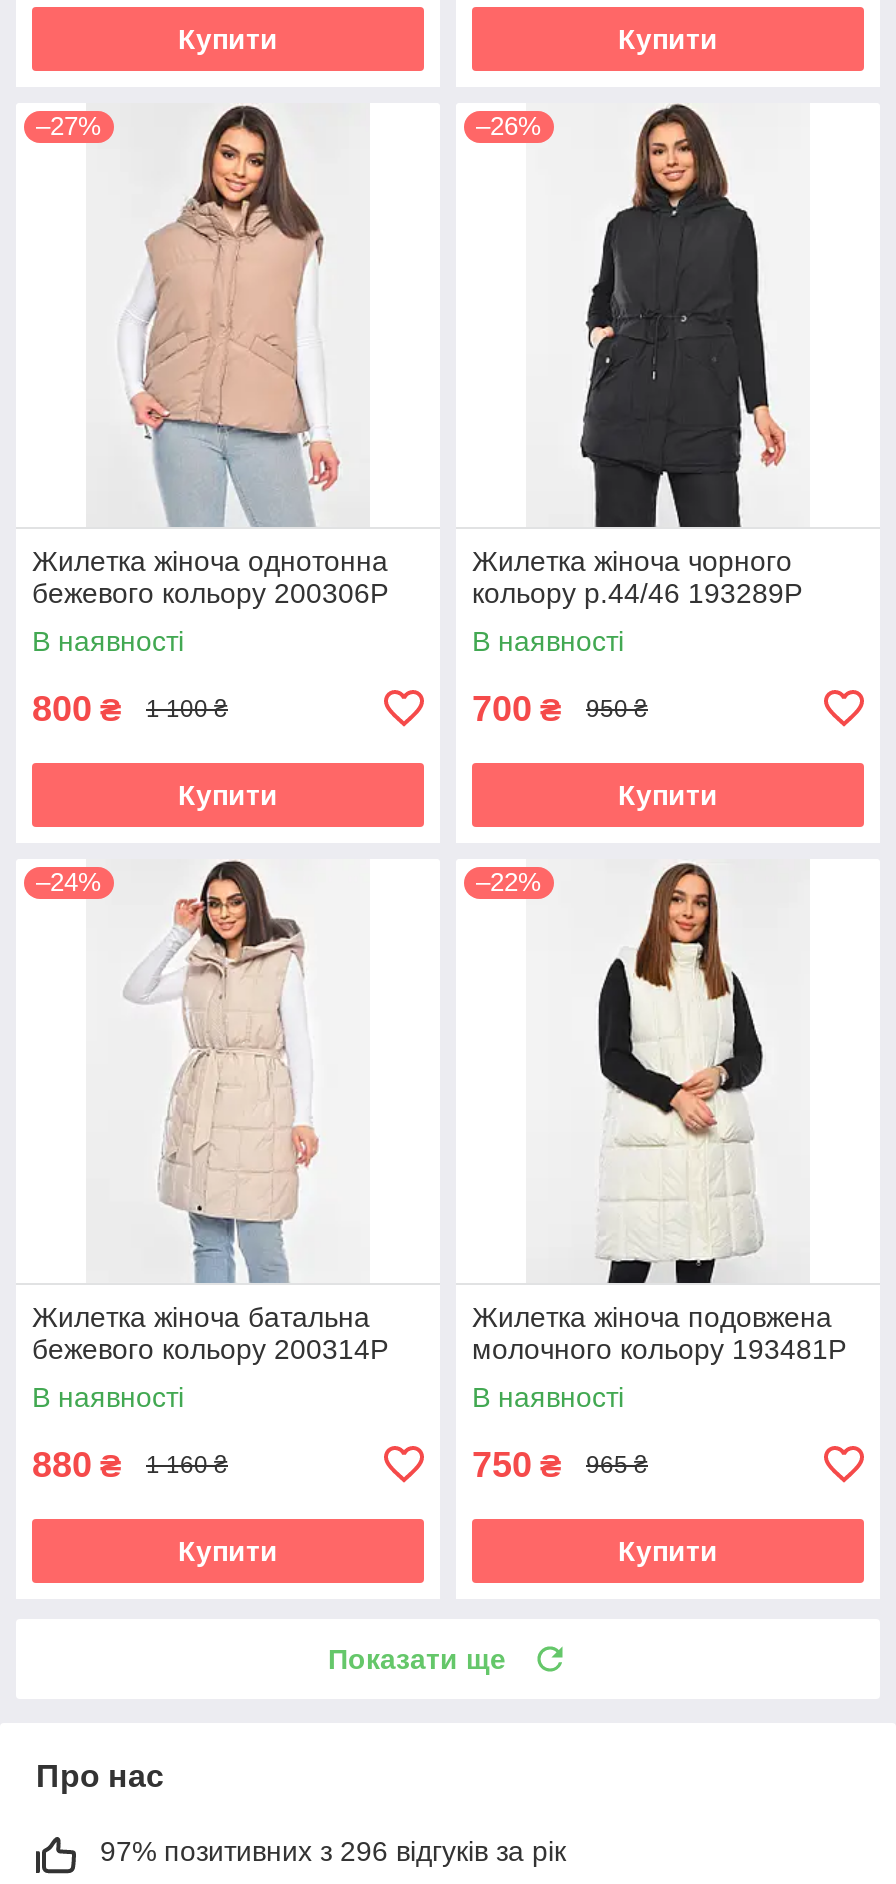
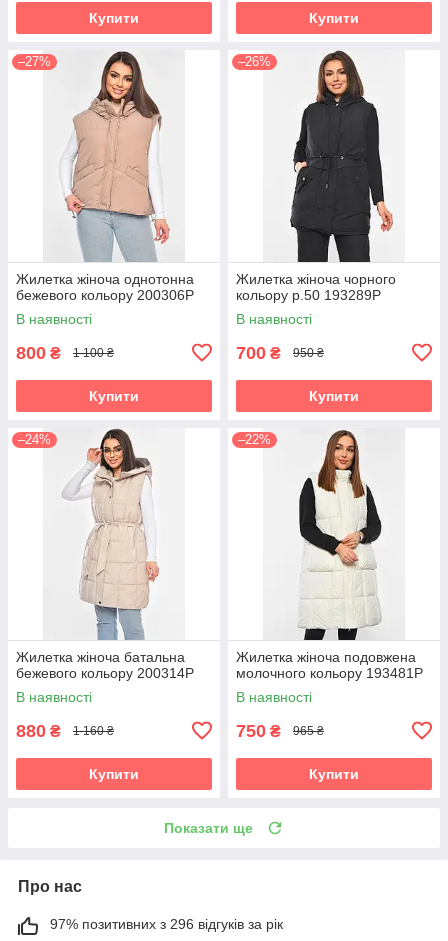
- кольору р.44/46 193289P
+ кольору р.50 193289P
